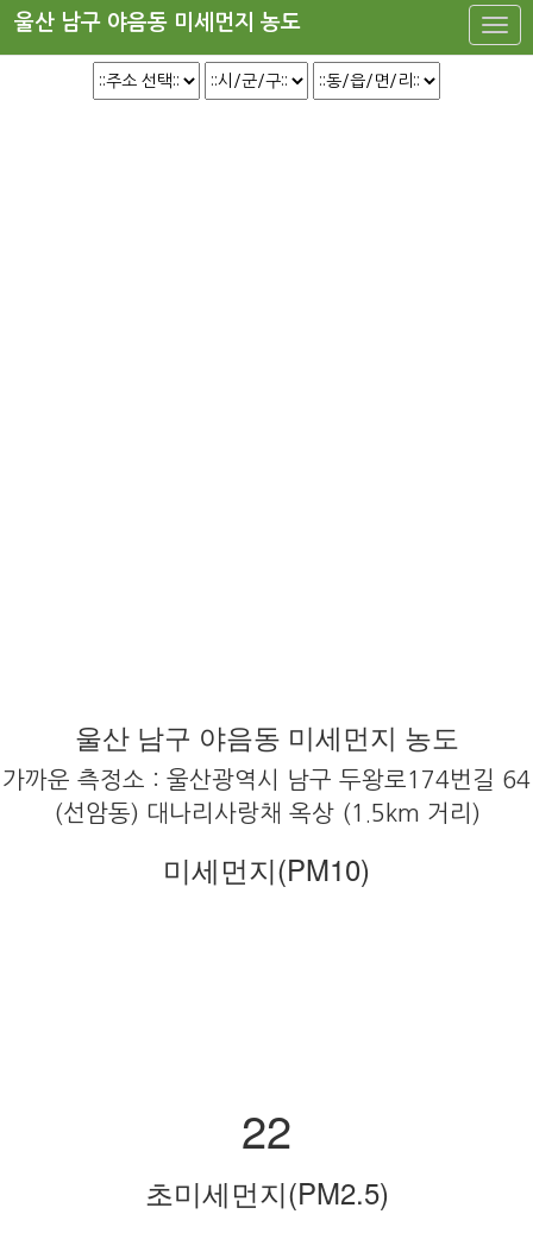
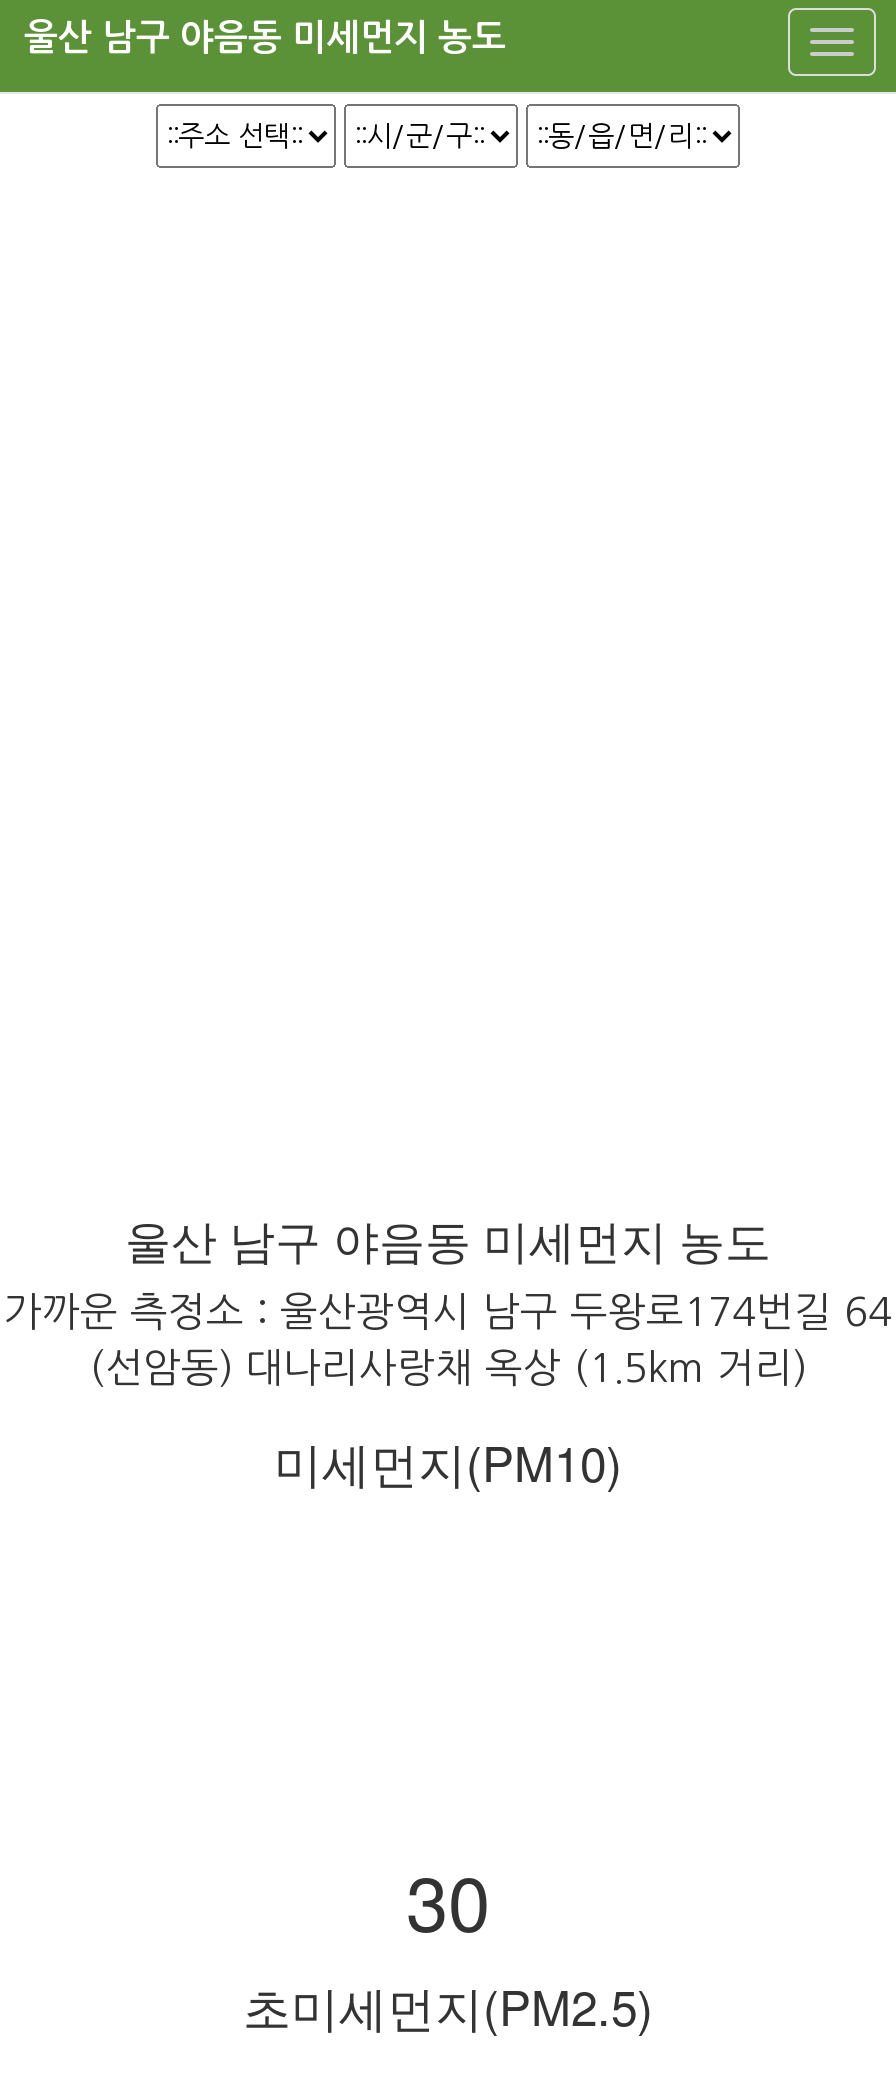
- 22
+ 30
